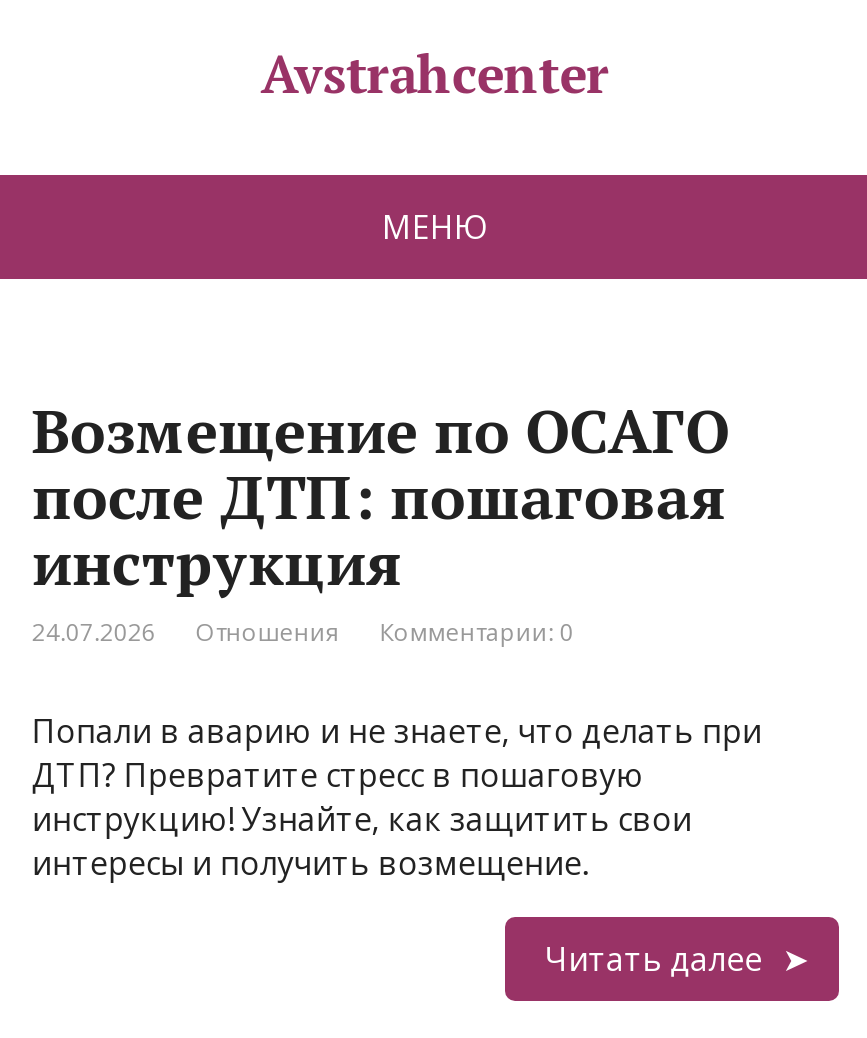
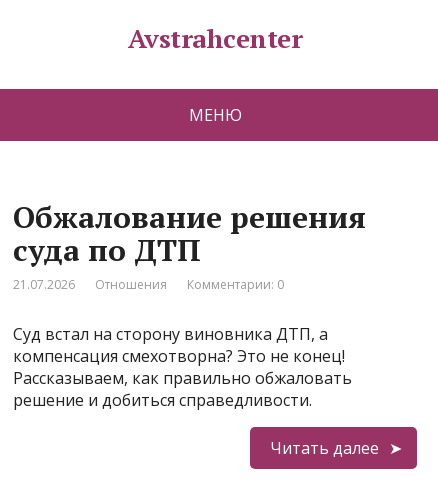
- Возмещение по ОСАГО
- после ДТП: пошаговая
- инструкция
- 24.07.2026
+ Обжалование решения
+ суда по ДТП
+ 21.07.2026

- Попали в аварию и не знаете‚ что делать при
- ДТП? Превратите стресс в пошаговую
- инструкцию! Узнайте‚ как защитить свои
- интересы и получить возмещение.
+ Суд встал на сторону виновника ДТП, а
+ компенсация смехотворна? Это не конец!
+ Рассказываем, как правильно обжаловать
+ решение и добиться справедливости.
